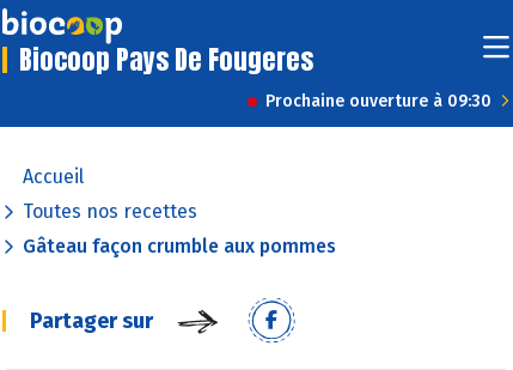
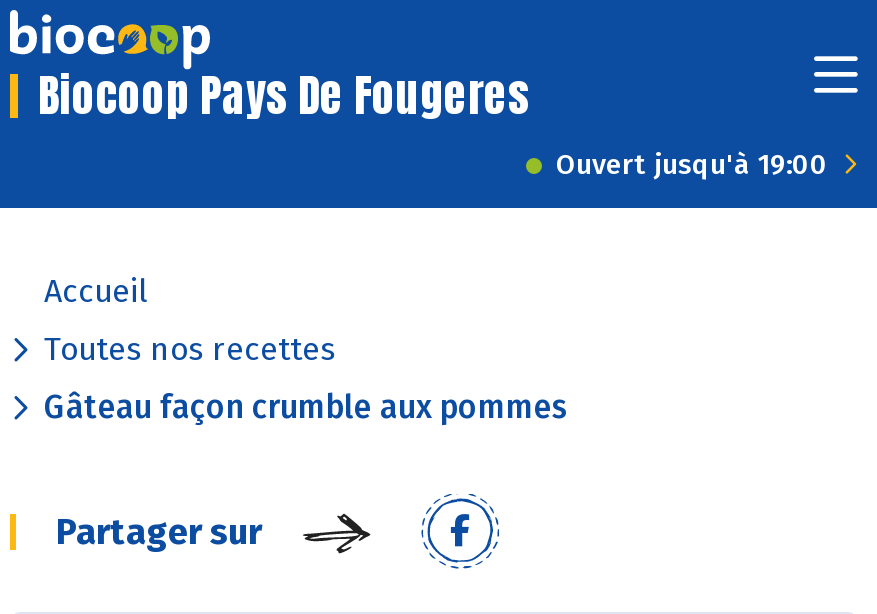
- Prochaine ouverture à 09:30
+ Ouvert jusqu'à 19:00
